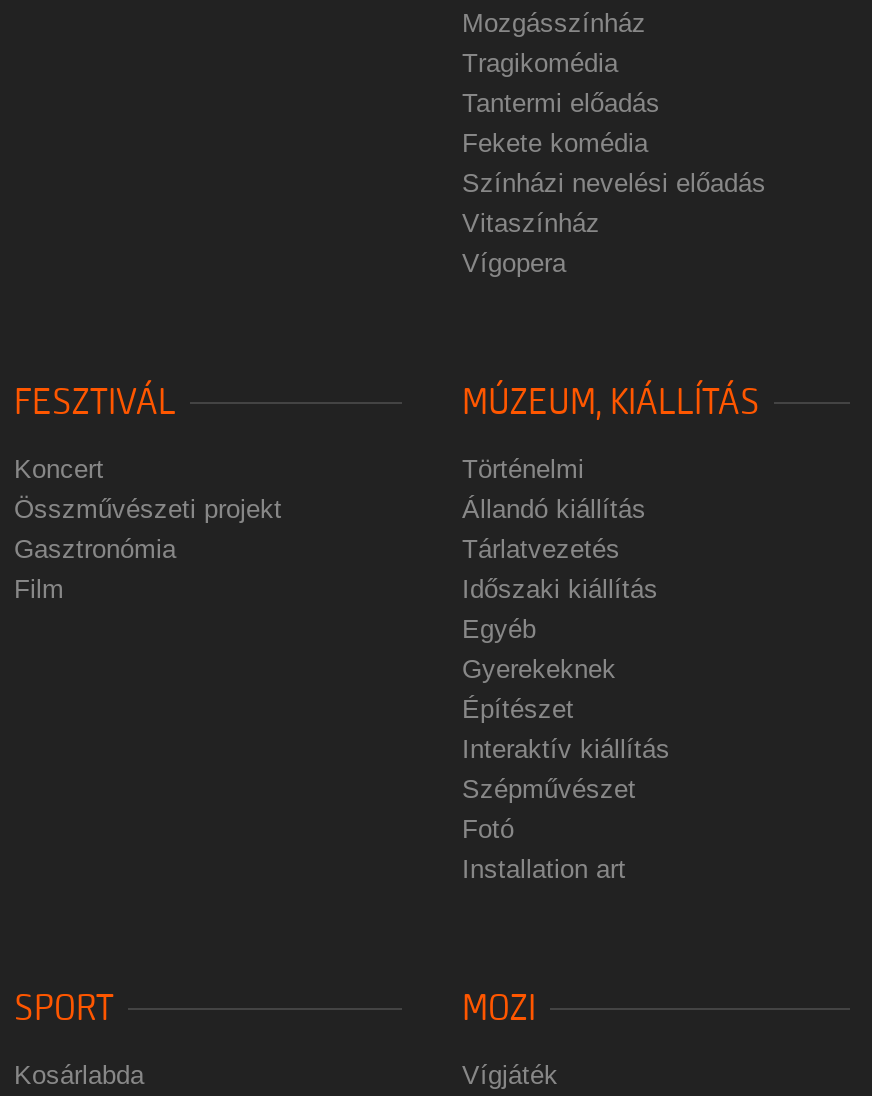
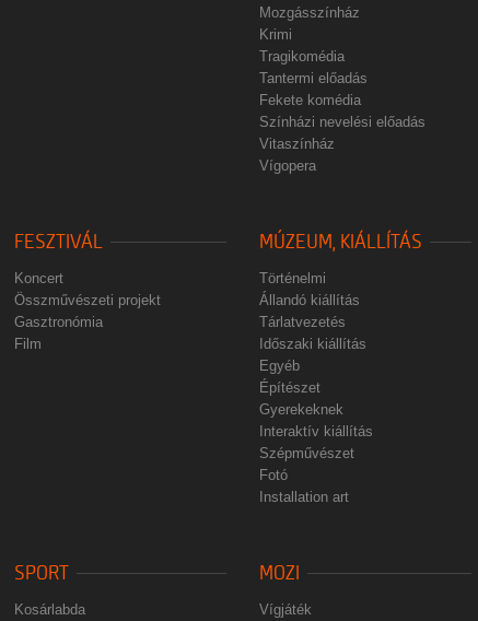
+ Krimi

moved down: Gyerekeknek
